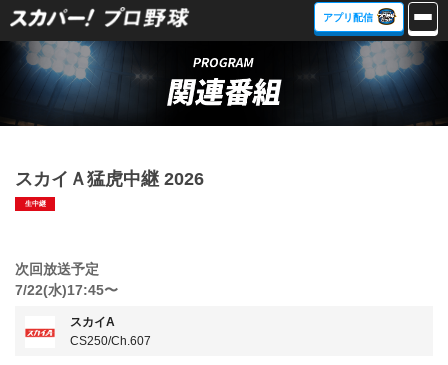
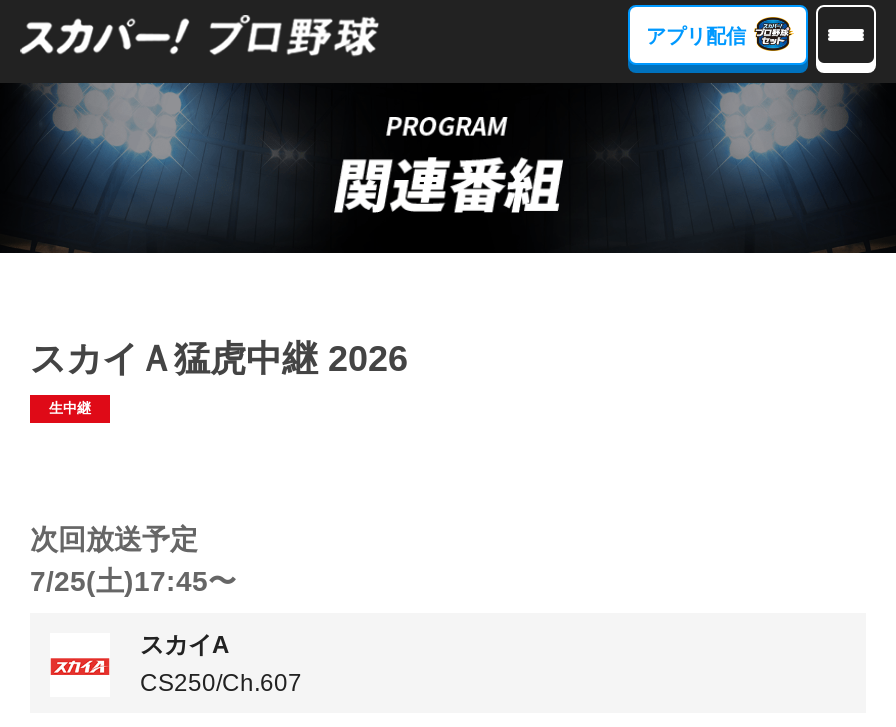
- 7/22(水)17:45〜
+ 7/25(土)17:45〜
